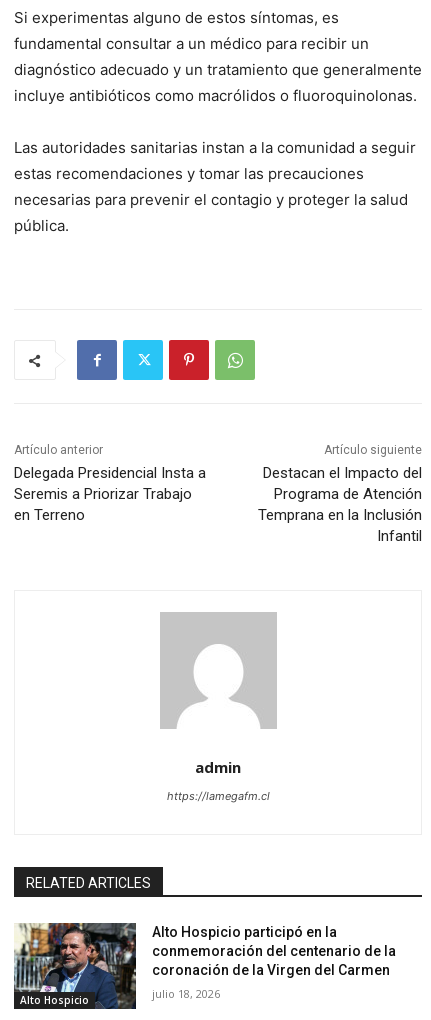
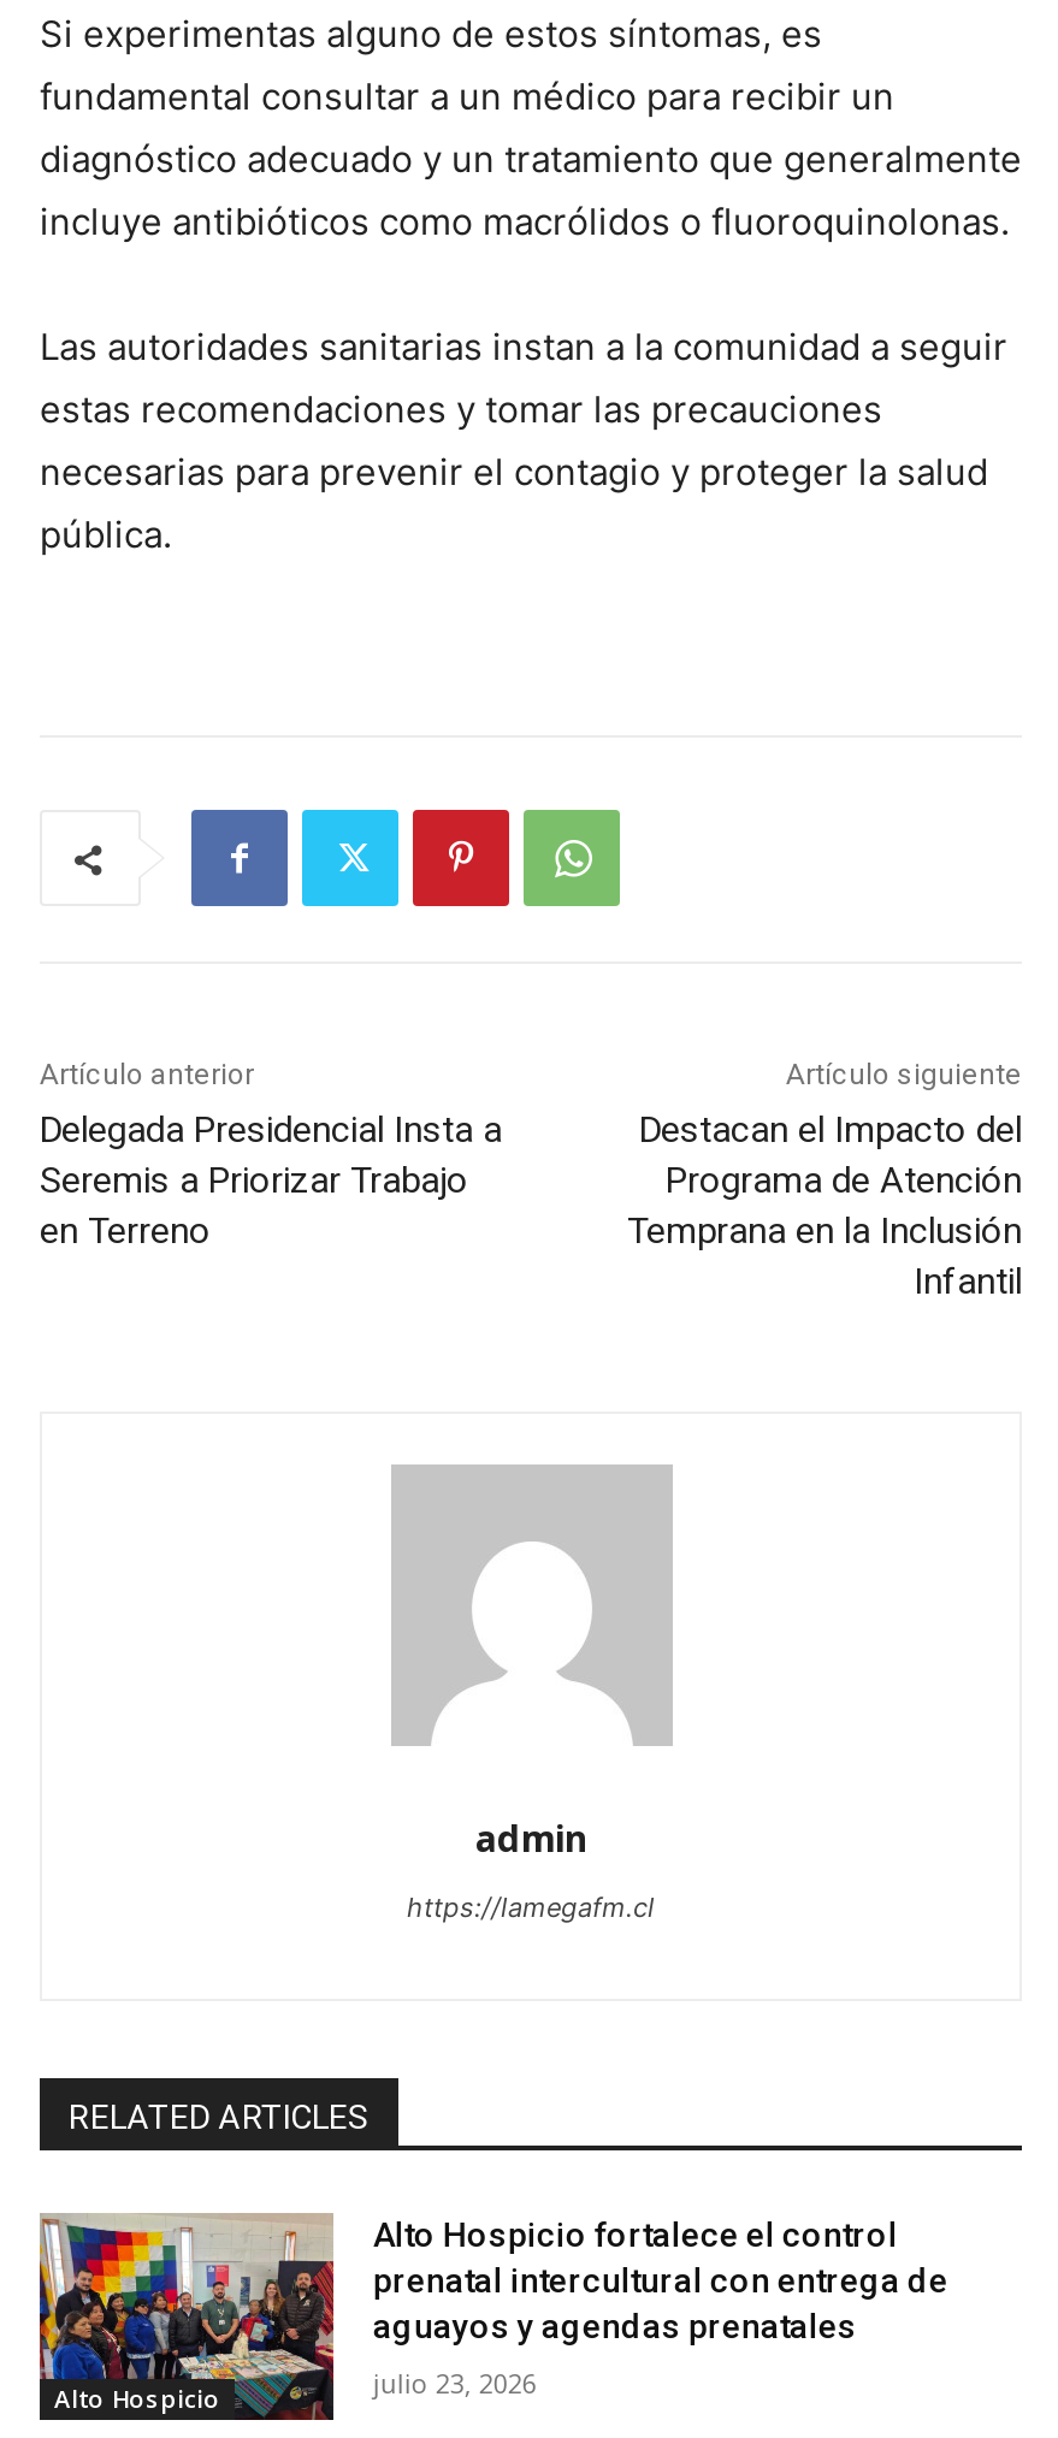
- [image]
- Alto Hospicio participó en la
- conmemoración del centenario de la
- coronación de la Virgen del Carmen
+ [image]
+ Alto Hospicio fortalece el control
+ prenatal intercultural con entrega de
+ aguayos y agendas prenatales

- julio 18, 2026
+ julio 23, 2026
